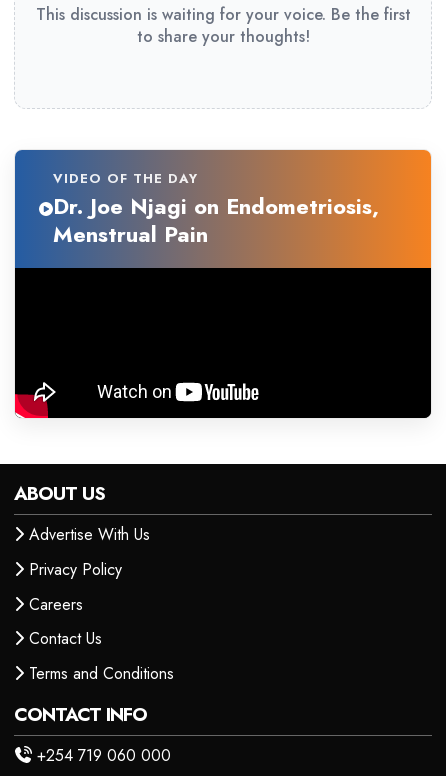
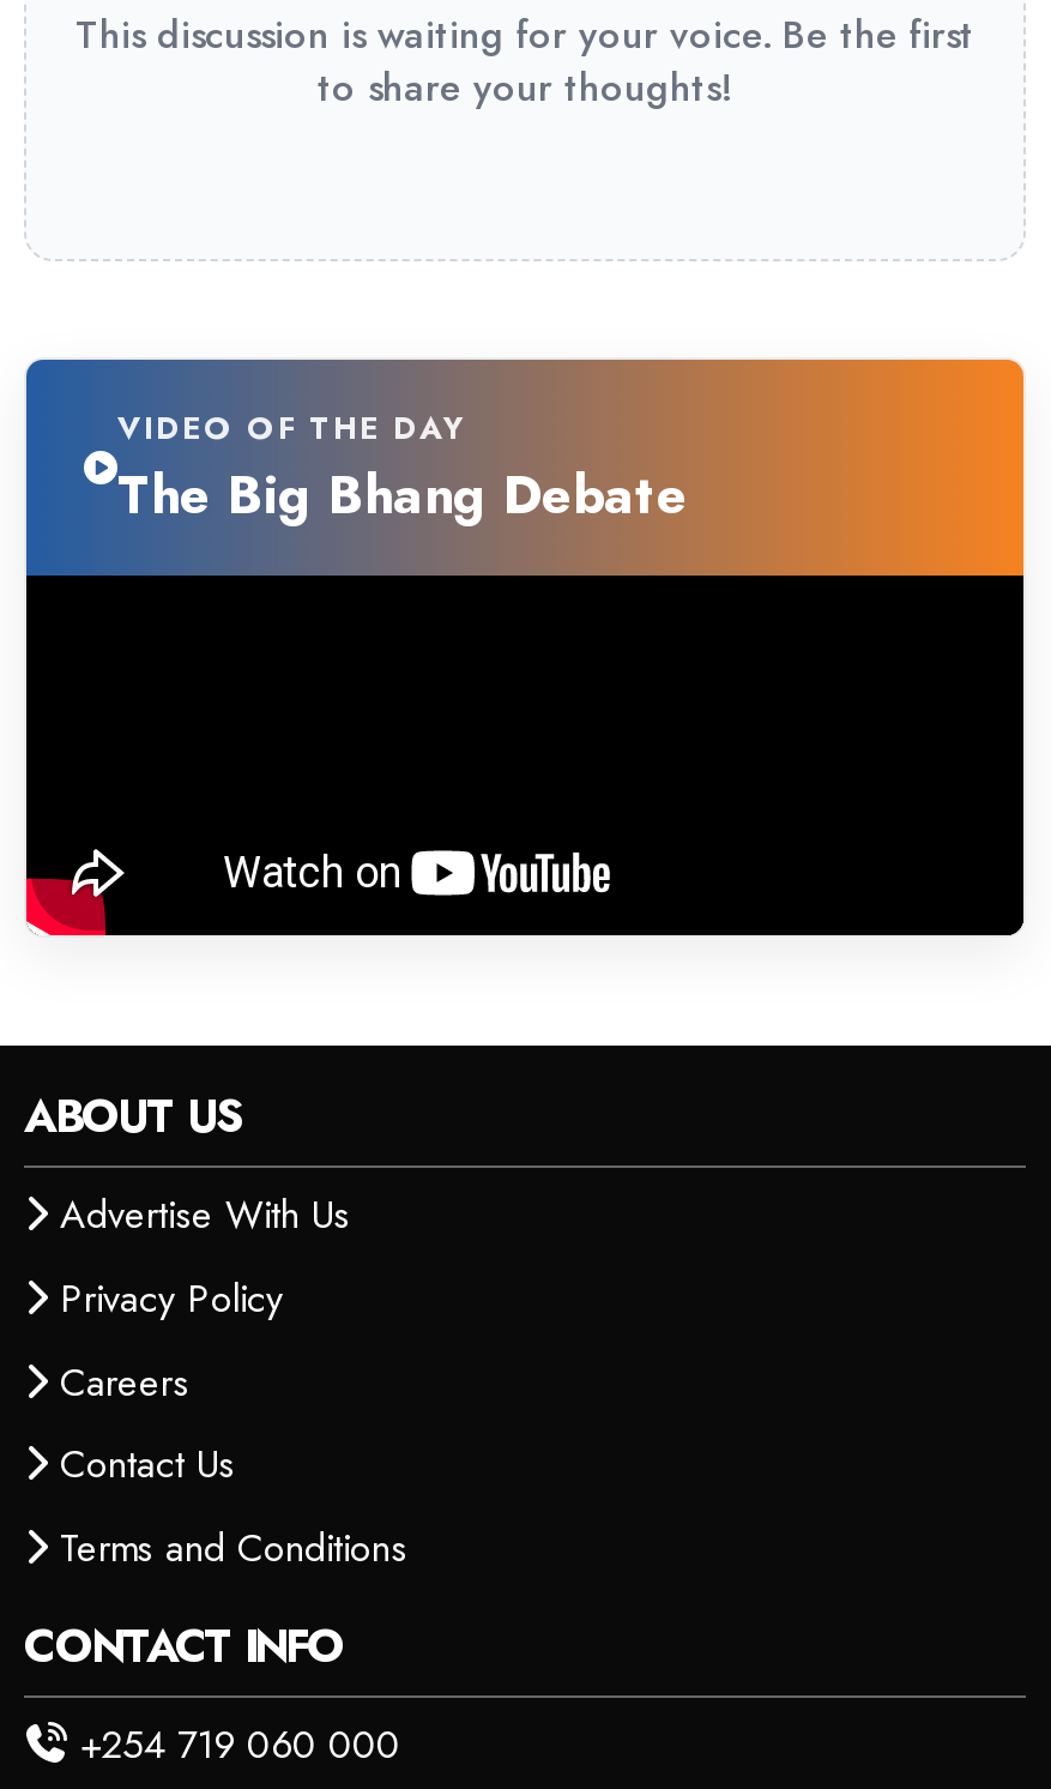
- Dr. Joe Njagi on Endometriosis,
- Menstrual Pain
+ The Big Bhang Debate
